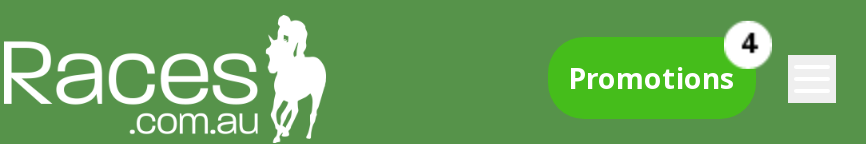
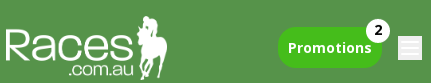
- 4
+ 2
